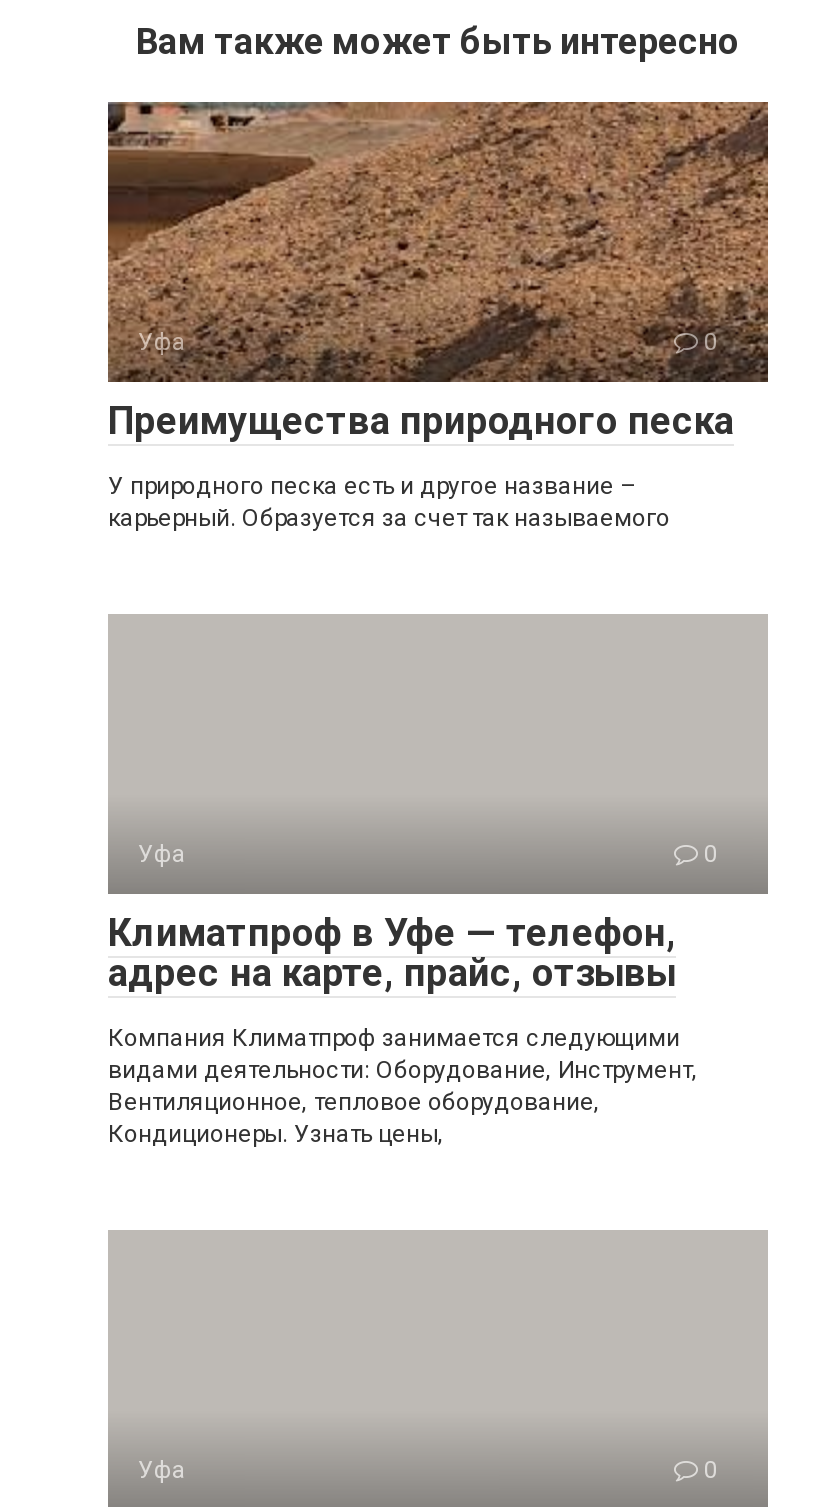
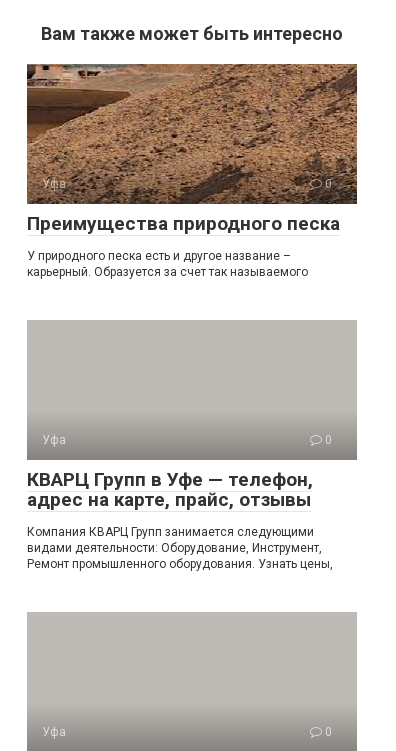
- Климатпроф в Уфе — телефон,
+ КВАРЦ Групп в Уфе — телефон,

- Компания Климатпроф занимается следующими
+ Компания КВАРЦ Групп занимается следующими

- Вентиляционное, тепловое оборудование,
- Кондиционеры. Узнать цены,
+ Ремонт промышленного оборудования. Узнать цены,
